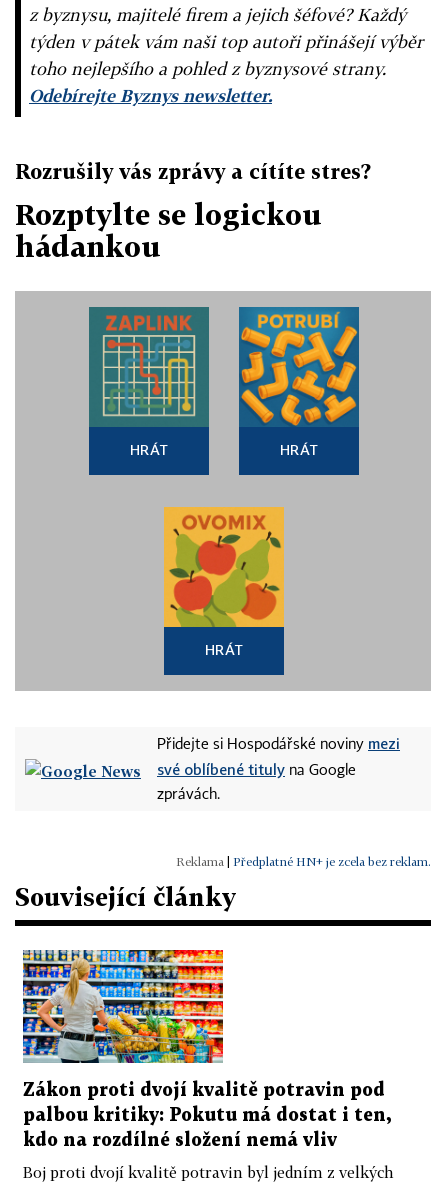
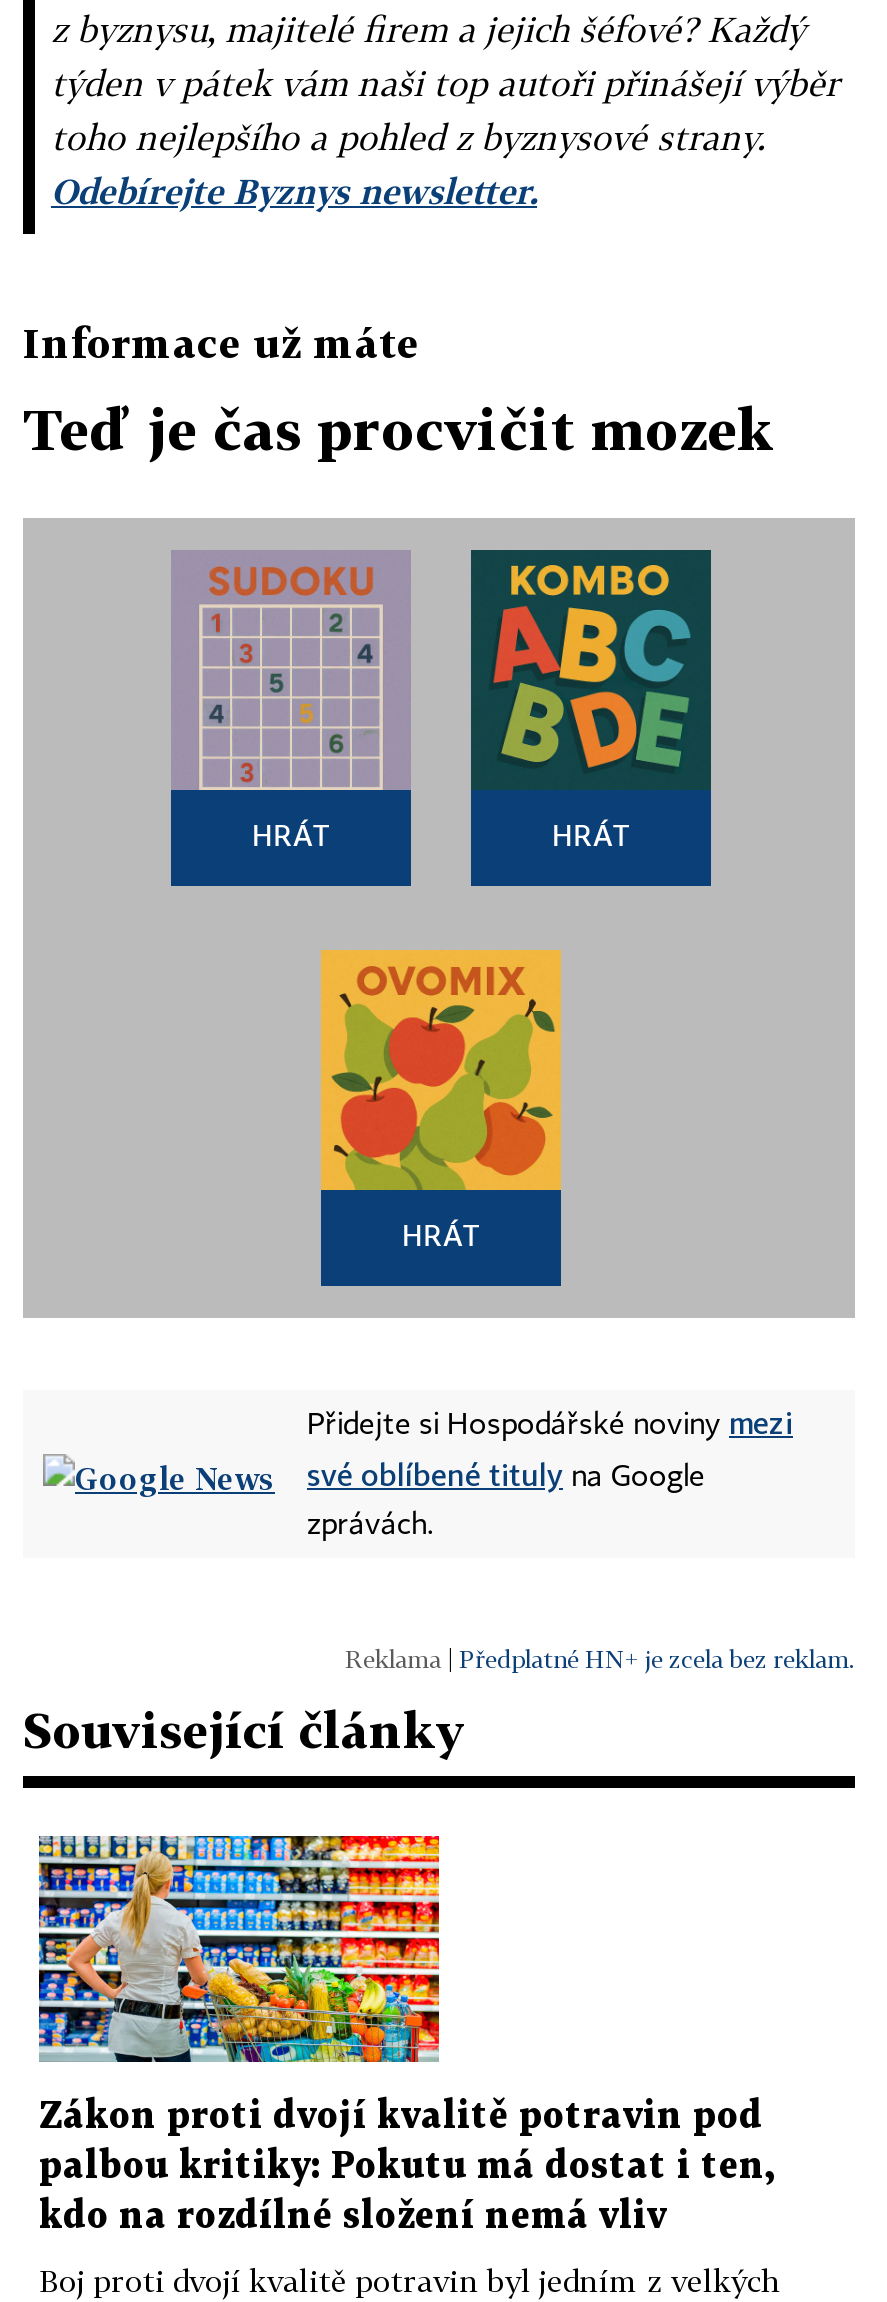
- Rozrušily vás zprávy a cítíte stres?
+ Informace už máte

- Rozptylte se logickou
- hádankou
+ Teď je čas procvičit mozek

- [image]
+ [image]

- [image]
+ [image]
